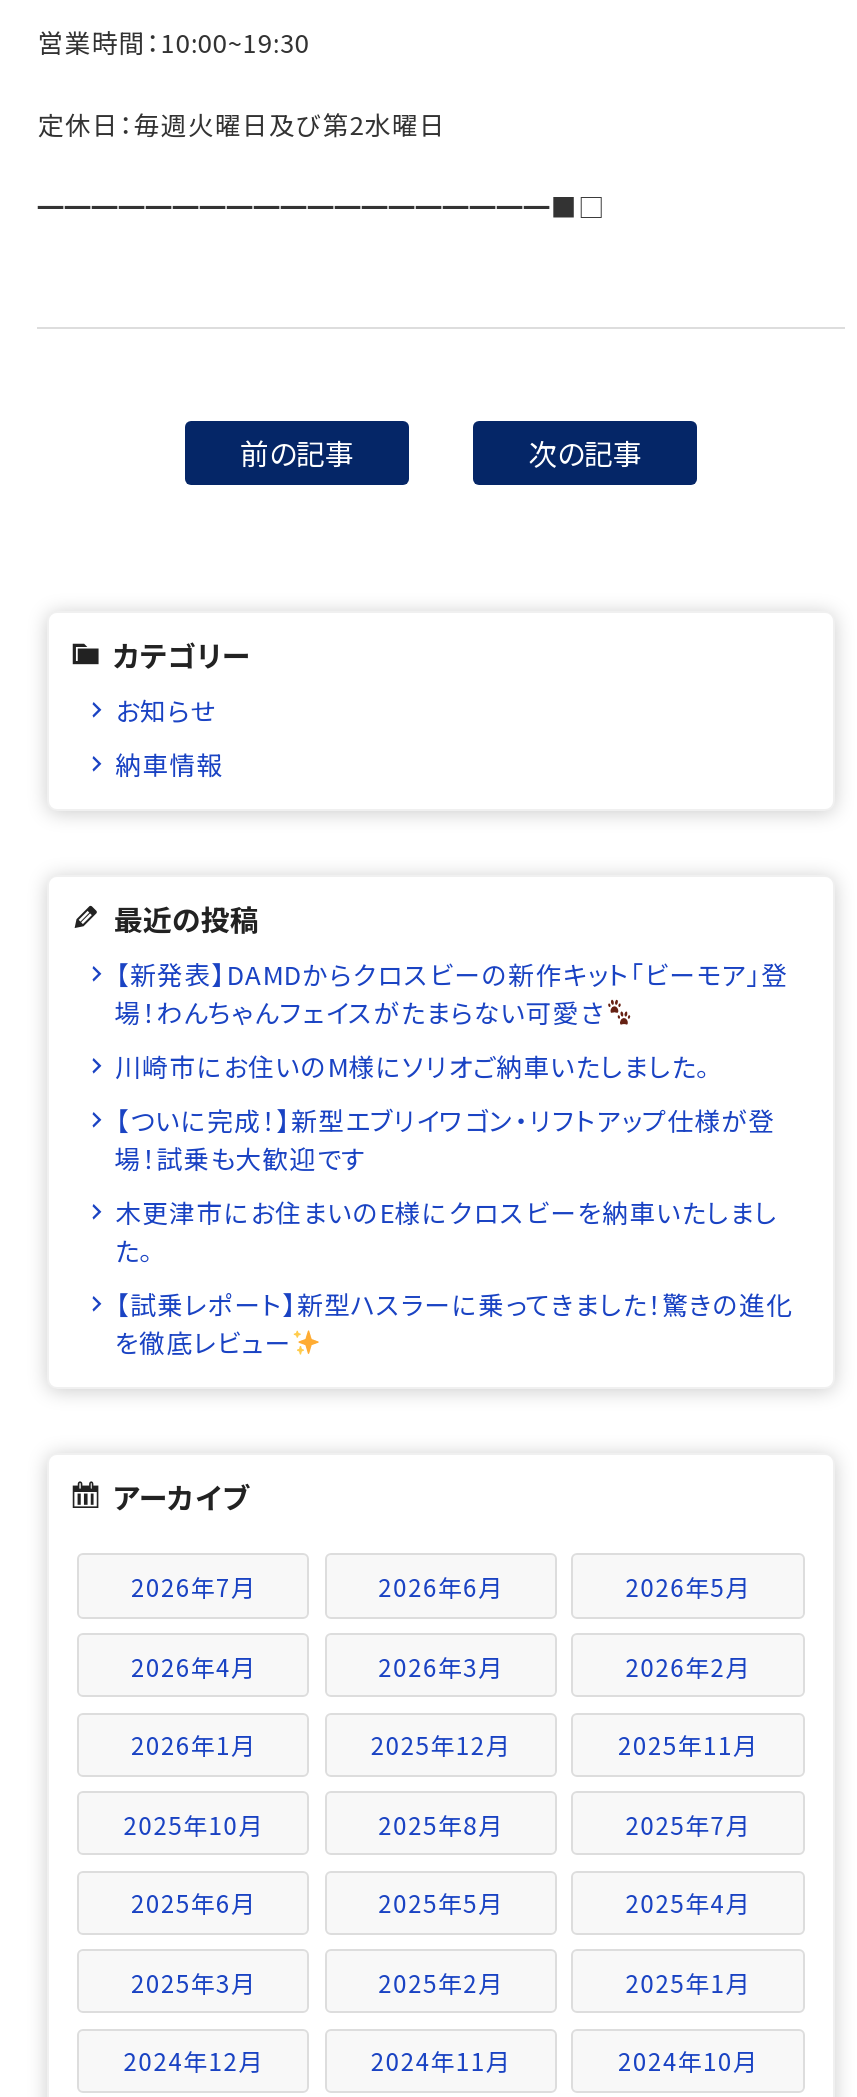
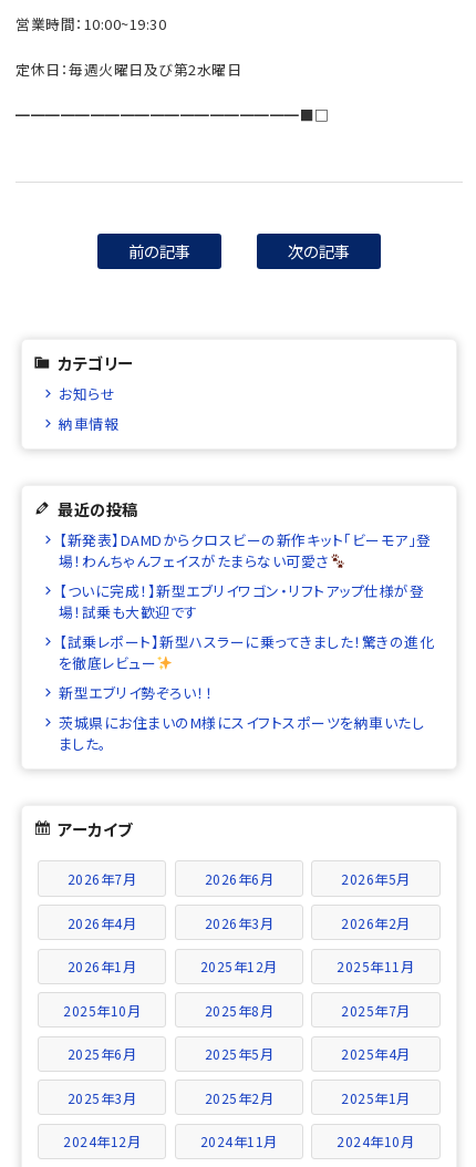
- 川崎市にお住いのM様にソリオご納車いたしました。

moved up: 【ついに完成！】新型エブリイワゴン・リフトアップ仕様が登 | 場！試乗も大歓迎です

- 木更津市にお住まいのE様にクロスビーを納車いたしまし
- た。

moved up: 【試乗レポート】新型ハスラーに乗ってきました！驚きの進化 | を徹底レビュー

+ 新型エブリイ勢ぞろい！！
+ 茨城県にお住まいのM様にスイフトスポーツを納車いたし
+ ました。
